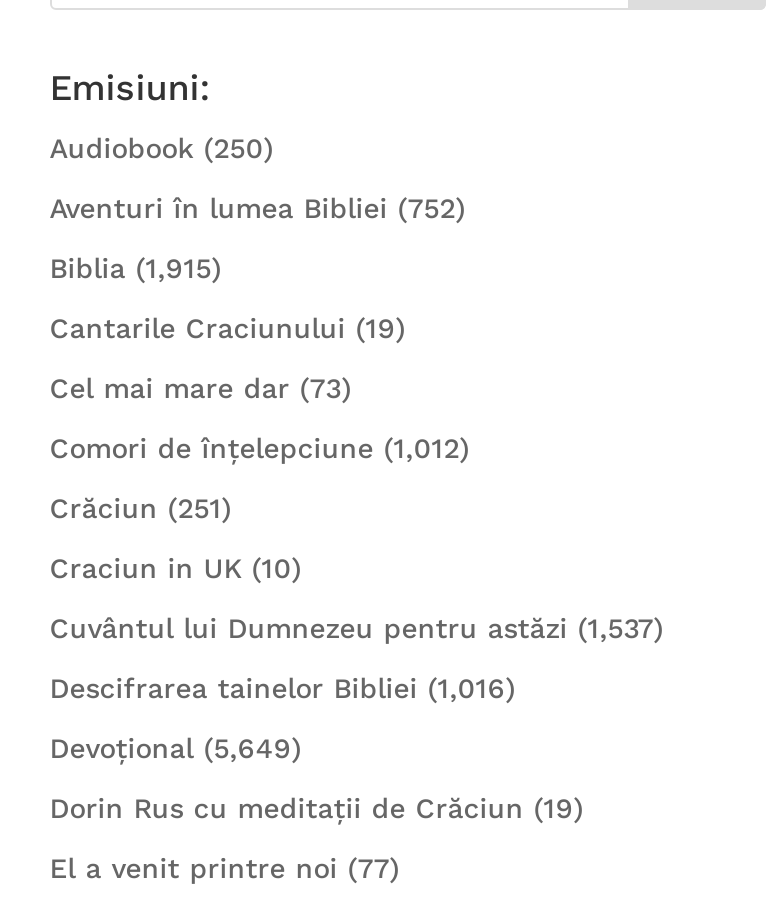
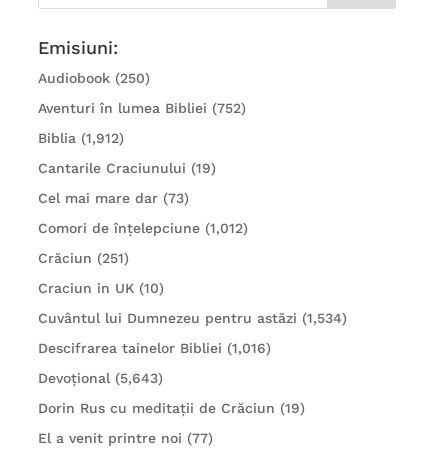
- Biblia (1,915)
+ Biblia (1,912)

- Cuvântul lui Dumnezeu pentru astăzi (1,537)
+ Cuvântul lui Dumnezeu pentru astăzi (1,534)

- Devoțional (5,649)
+ Devoțional (5,643)
